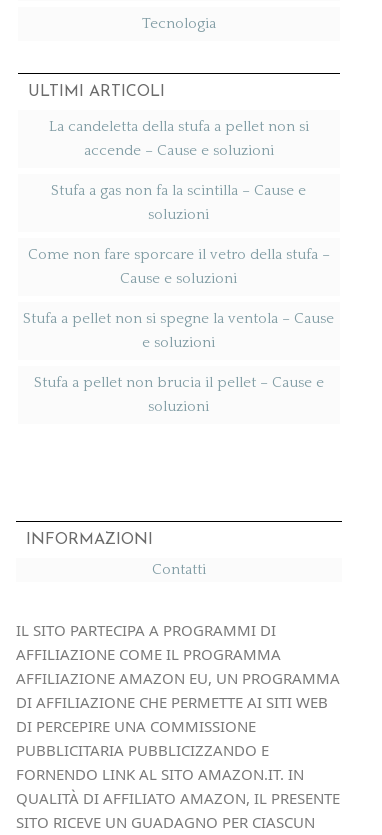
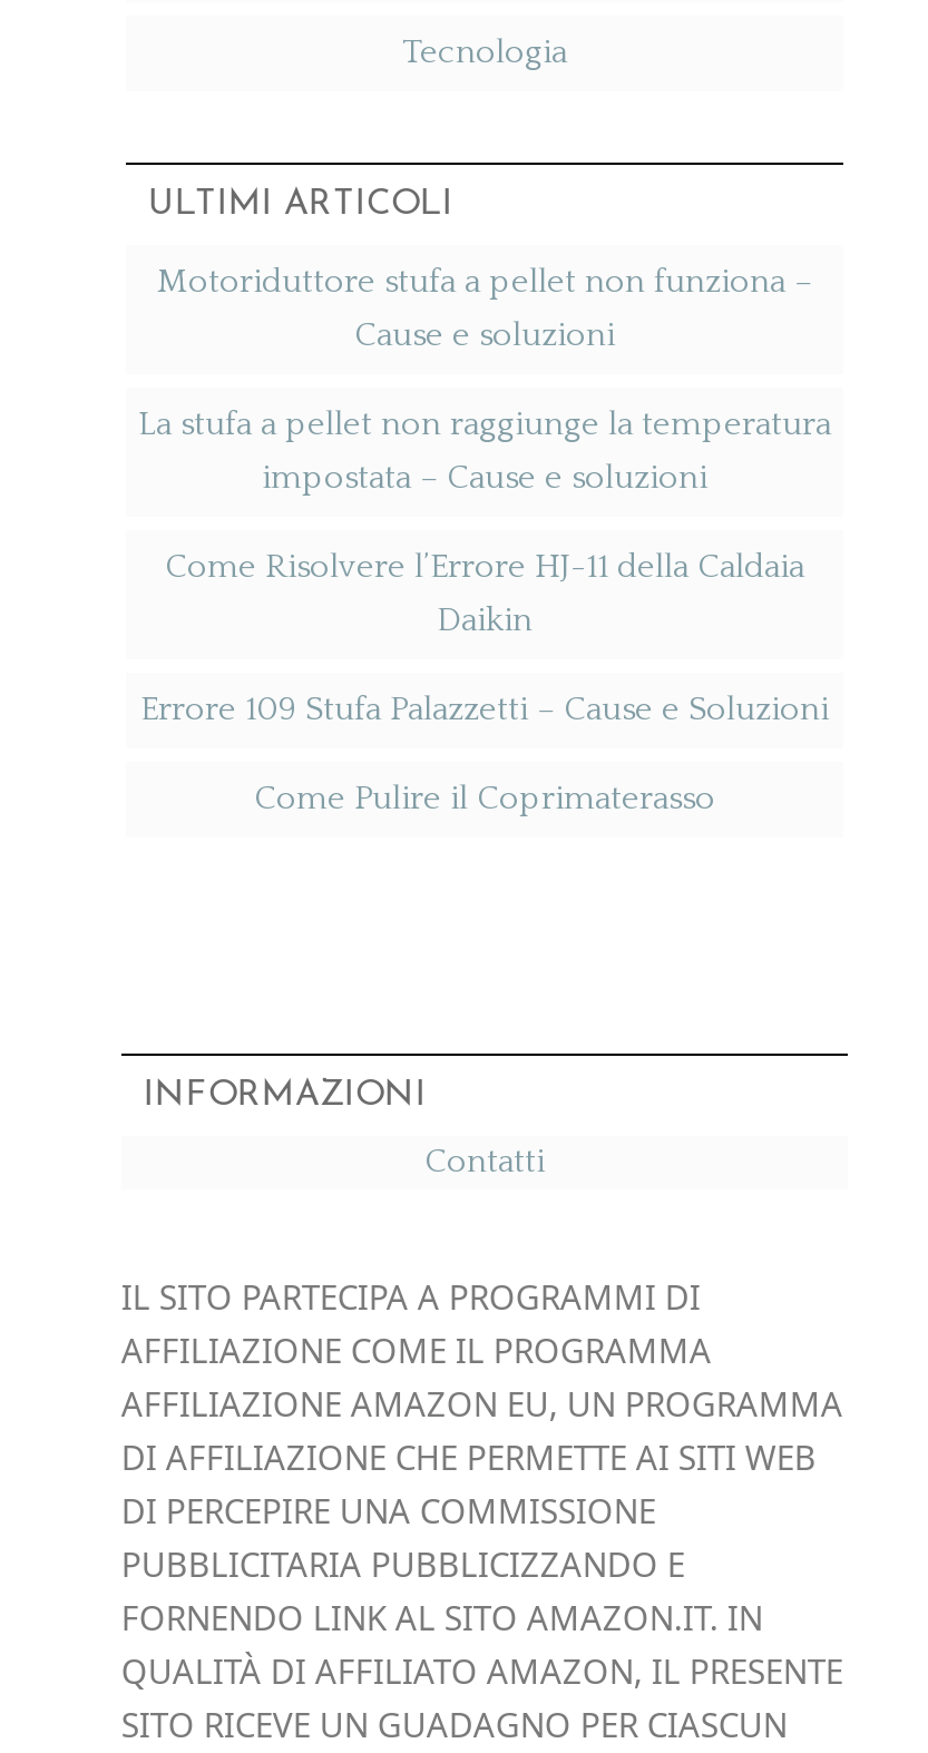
- La candeletta della stufa a pellet non si
- accende – Cause e soluzioni
- Stufa a gas non fa la scintilla – Cause e
- soluzioni
- Come non fare sporcare il vetro della stufa –
+ Motoriduttore stufa a pellet non funziona –

moved up: Cause e soluzioni

- Stufa a pellet non si spegne la ventola – Cause
- e soluzioni
- Stufa a pellet non brucia il pellet – Cause e
- soluzioni
+ La stufa a pellet non raggiunge la temperatura
+ impostata – Cause e soluzioni
+ Come Risolvere l’Errore HJ-11 della Caldaia
+ Daikin
+ Errore 109 Stufa Palazzetti – Cause e Soluzioni
+ Come Pulire il Coprimaterasso
